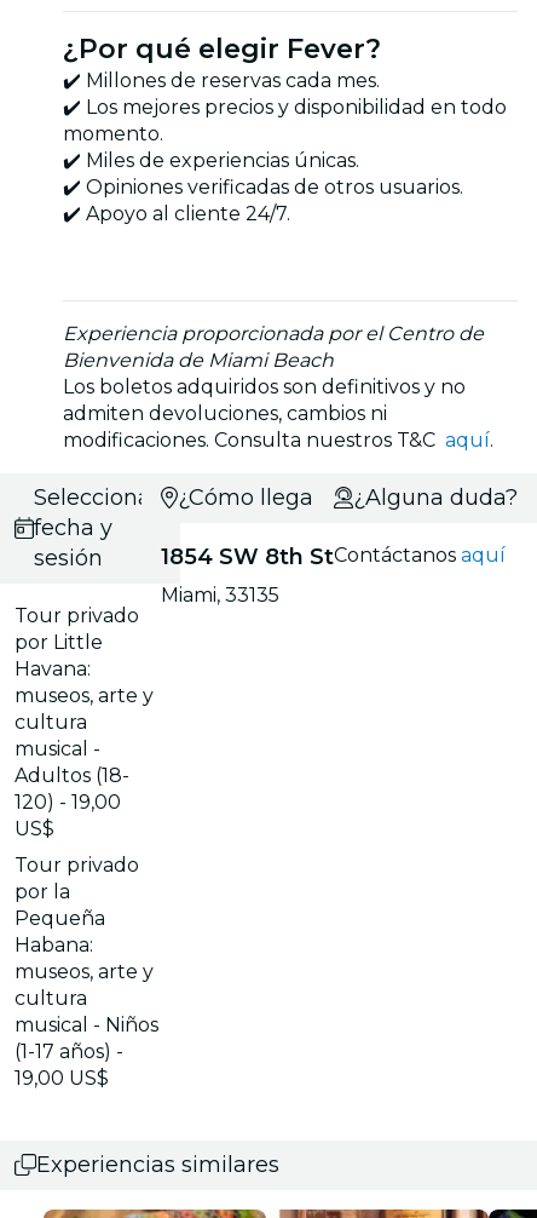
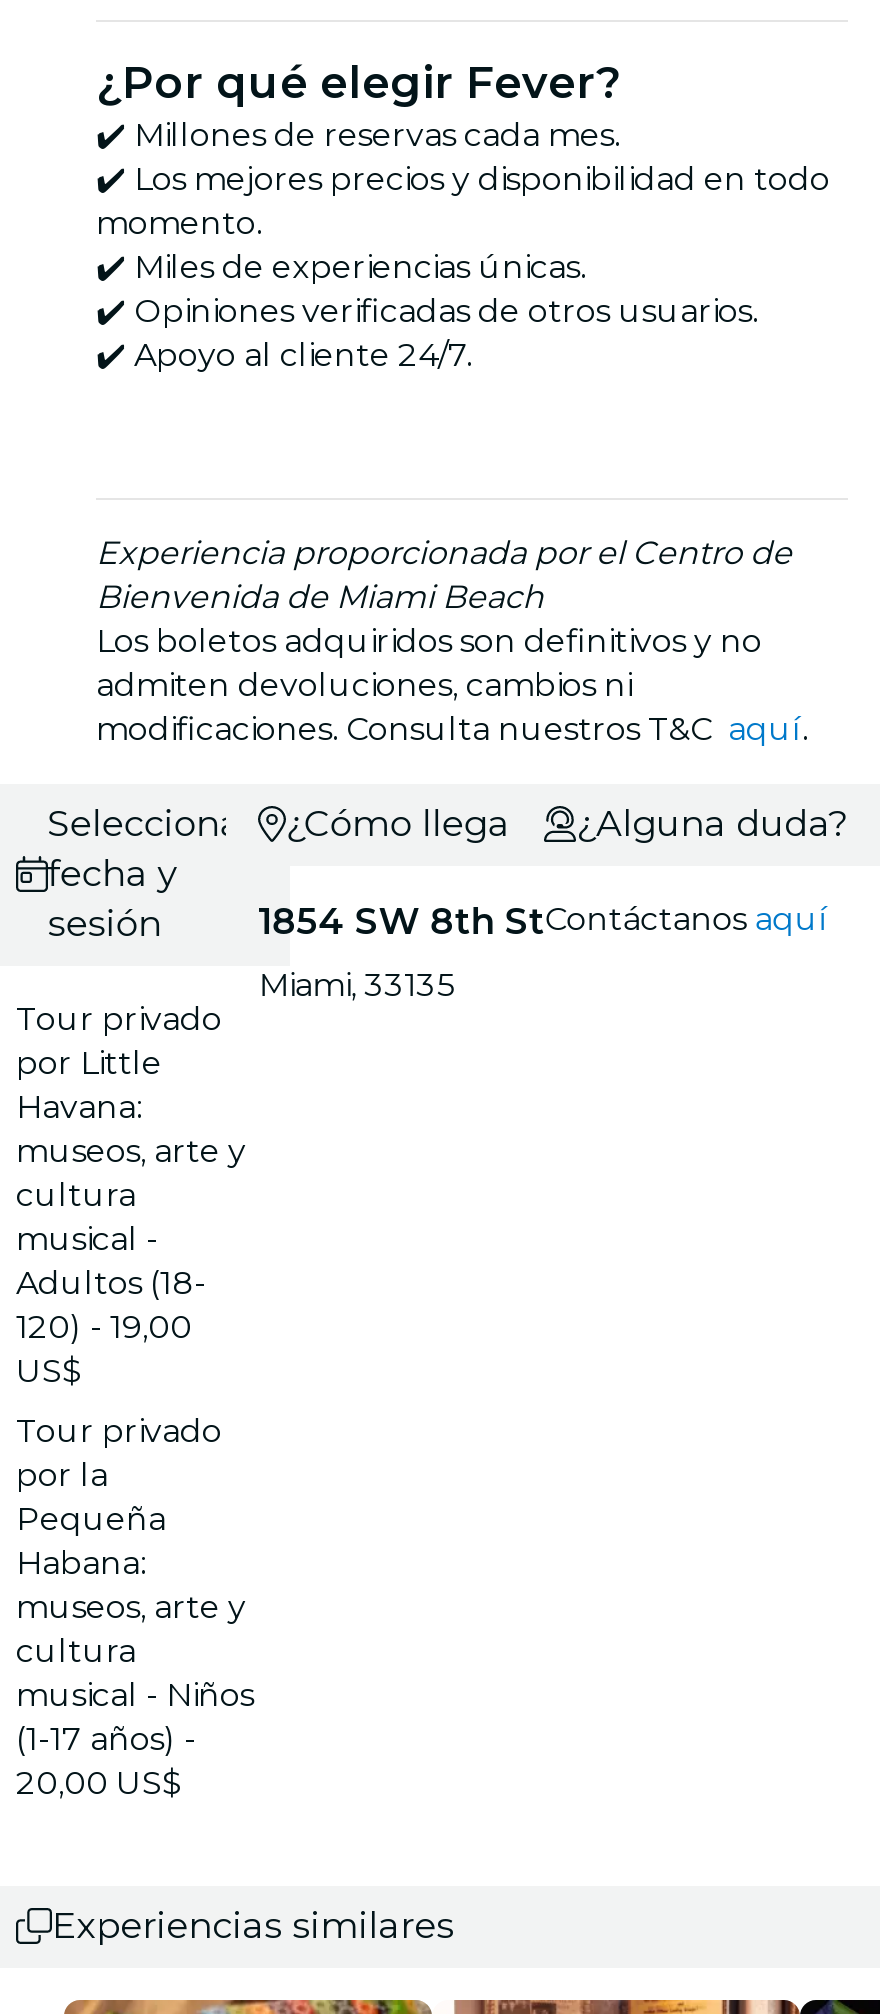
- 19,00 US$
+ 20,00 US$
